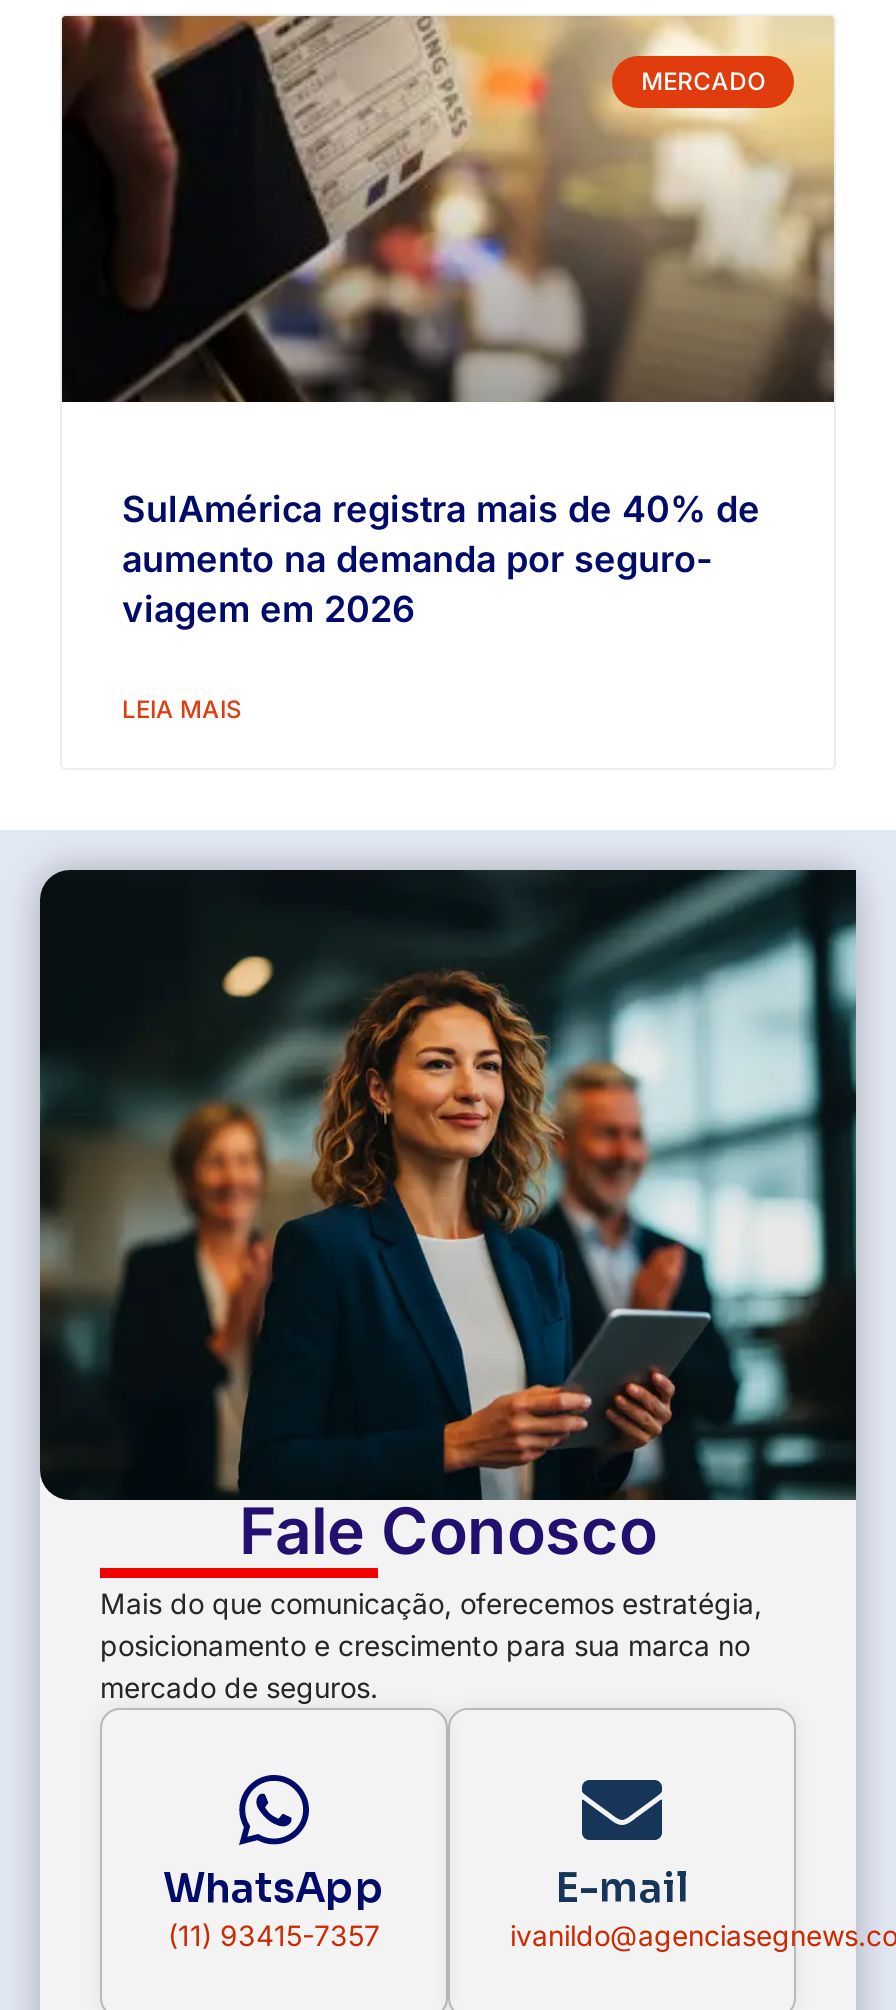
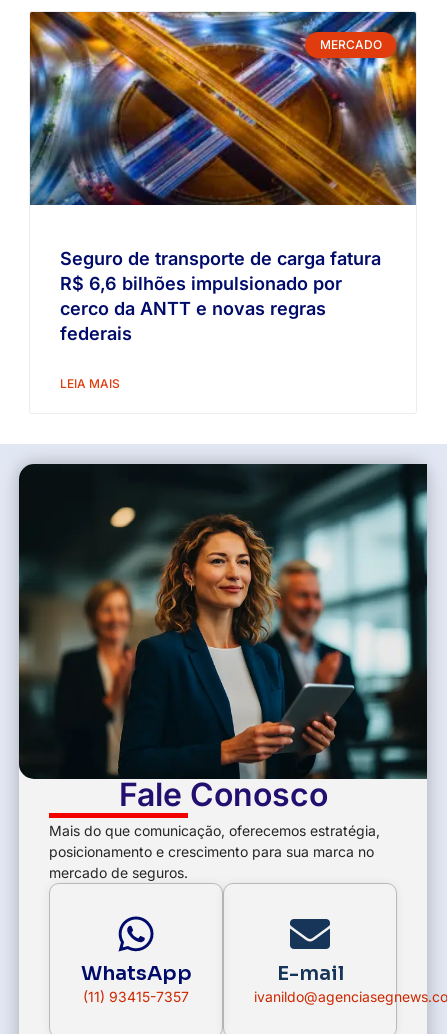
- [image]
+ [image]

- SulAmérica registra mais de 40% de
- aumento na demanda por seguro-
- viagem em 2026
+ Seguro de transporte de carga fatura
+ R$ 6,6 bilhões impulsionado por
+ cerco da ANTT e novas regras
+ federais
